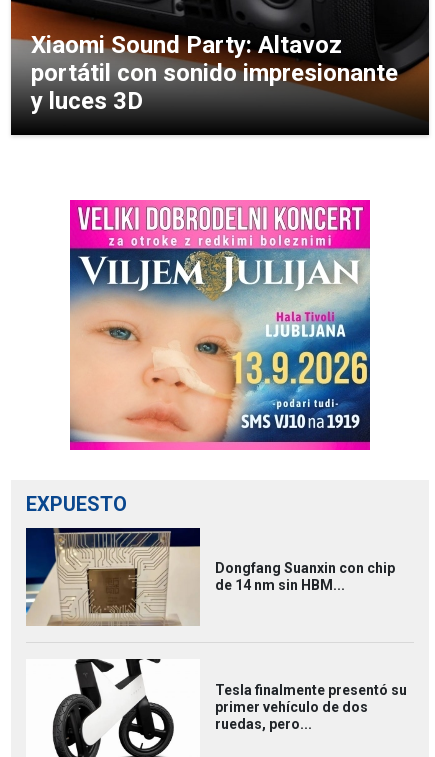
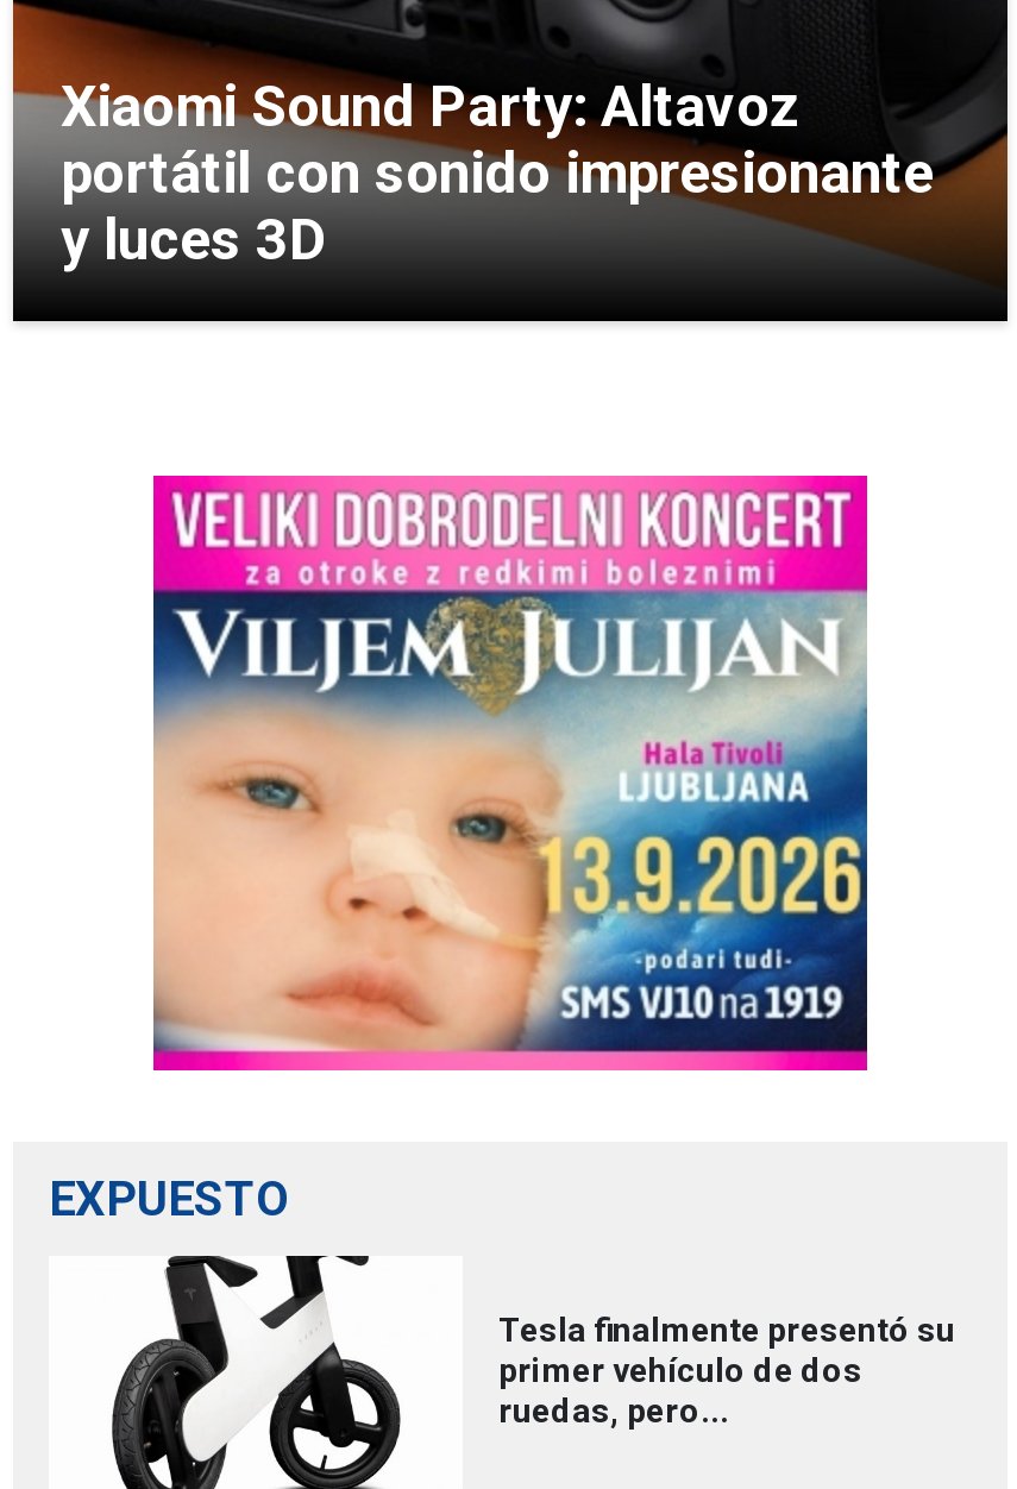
- [image]
- Dongfang Suanxin con chip
- de 14 nm sin HBM...
